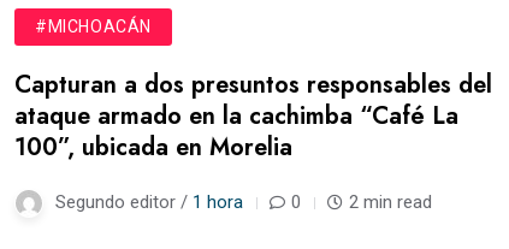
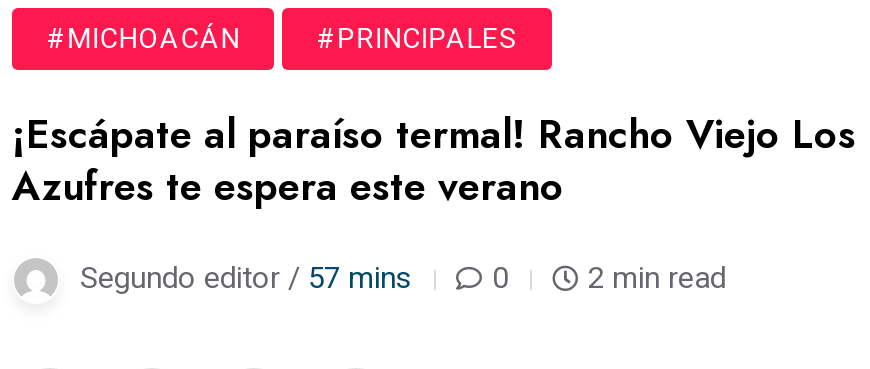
- Capturan a dos presuntos responsables del
- ataque armado en la cachimba “Café La
- 100”, ubicada en Morelia
- Segundo editor / 1 hora
+ #PRINCIPALES
+ ¡Escápate al paraíso termal! Rancho Viejo Los
+ Azufres te espera este verano
+ Segundo editor / 57 mins
